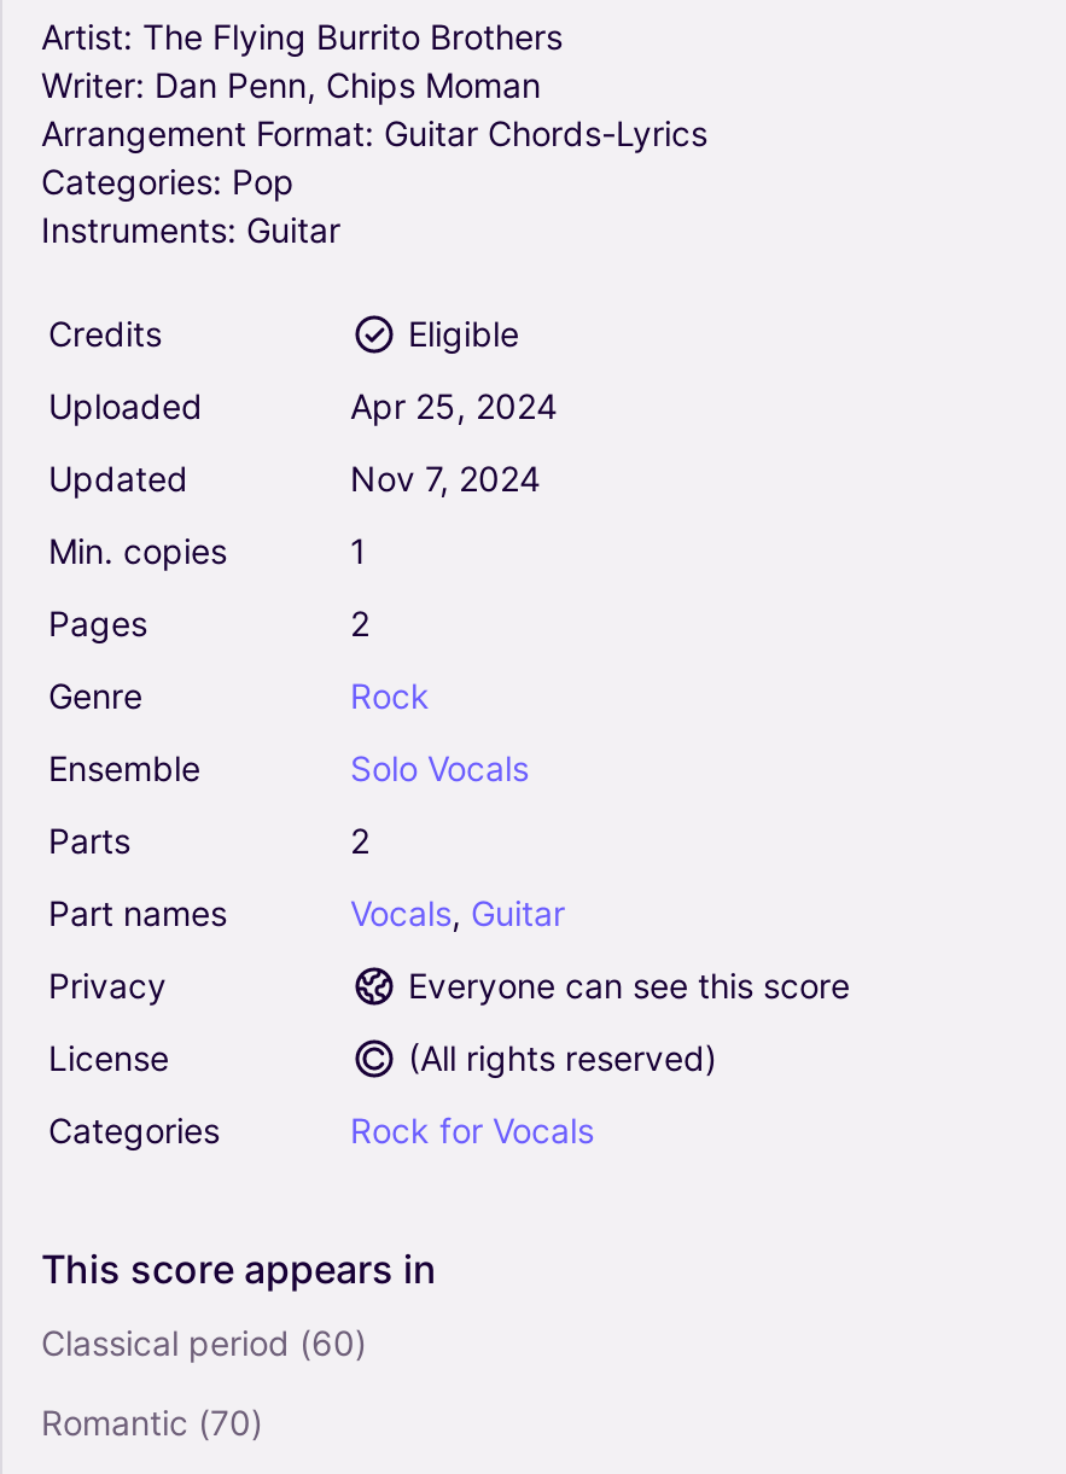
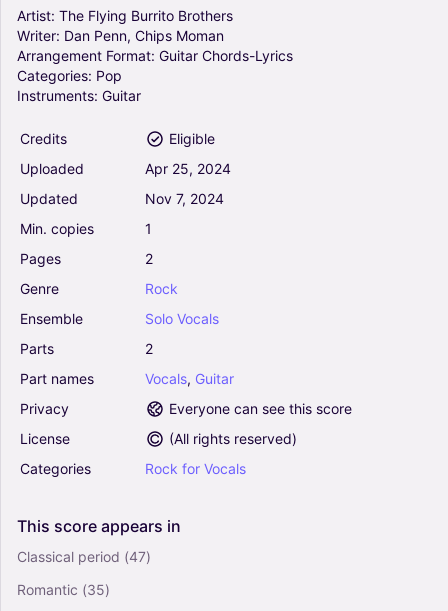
- Classical period (60)
+ Classical period (47)

- Romantic (70)
+ Romantic (35)
